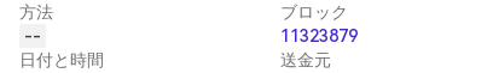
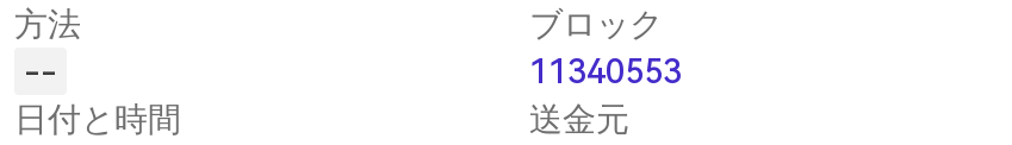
- 11323879
+ 11340553
